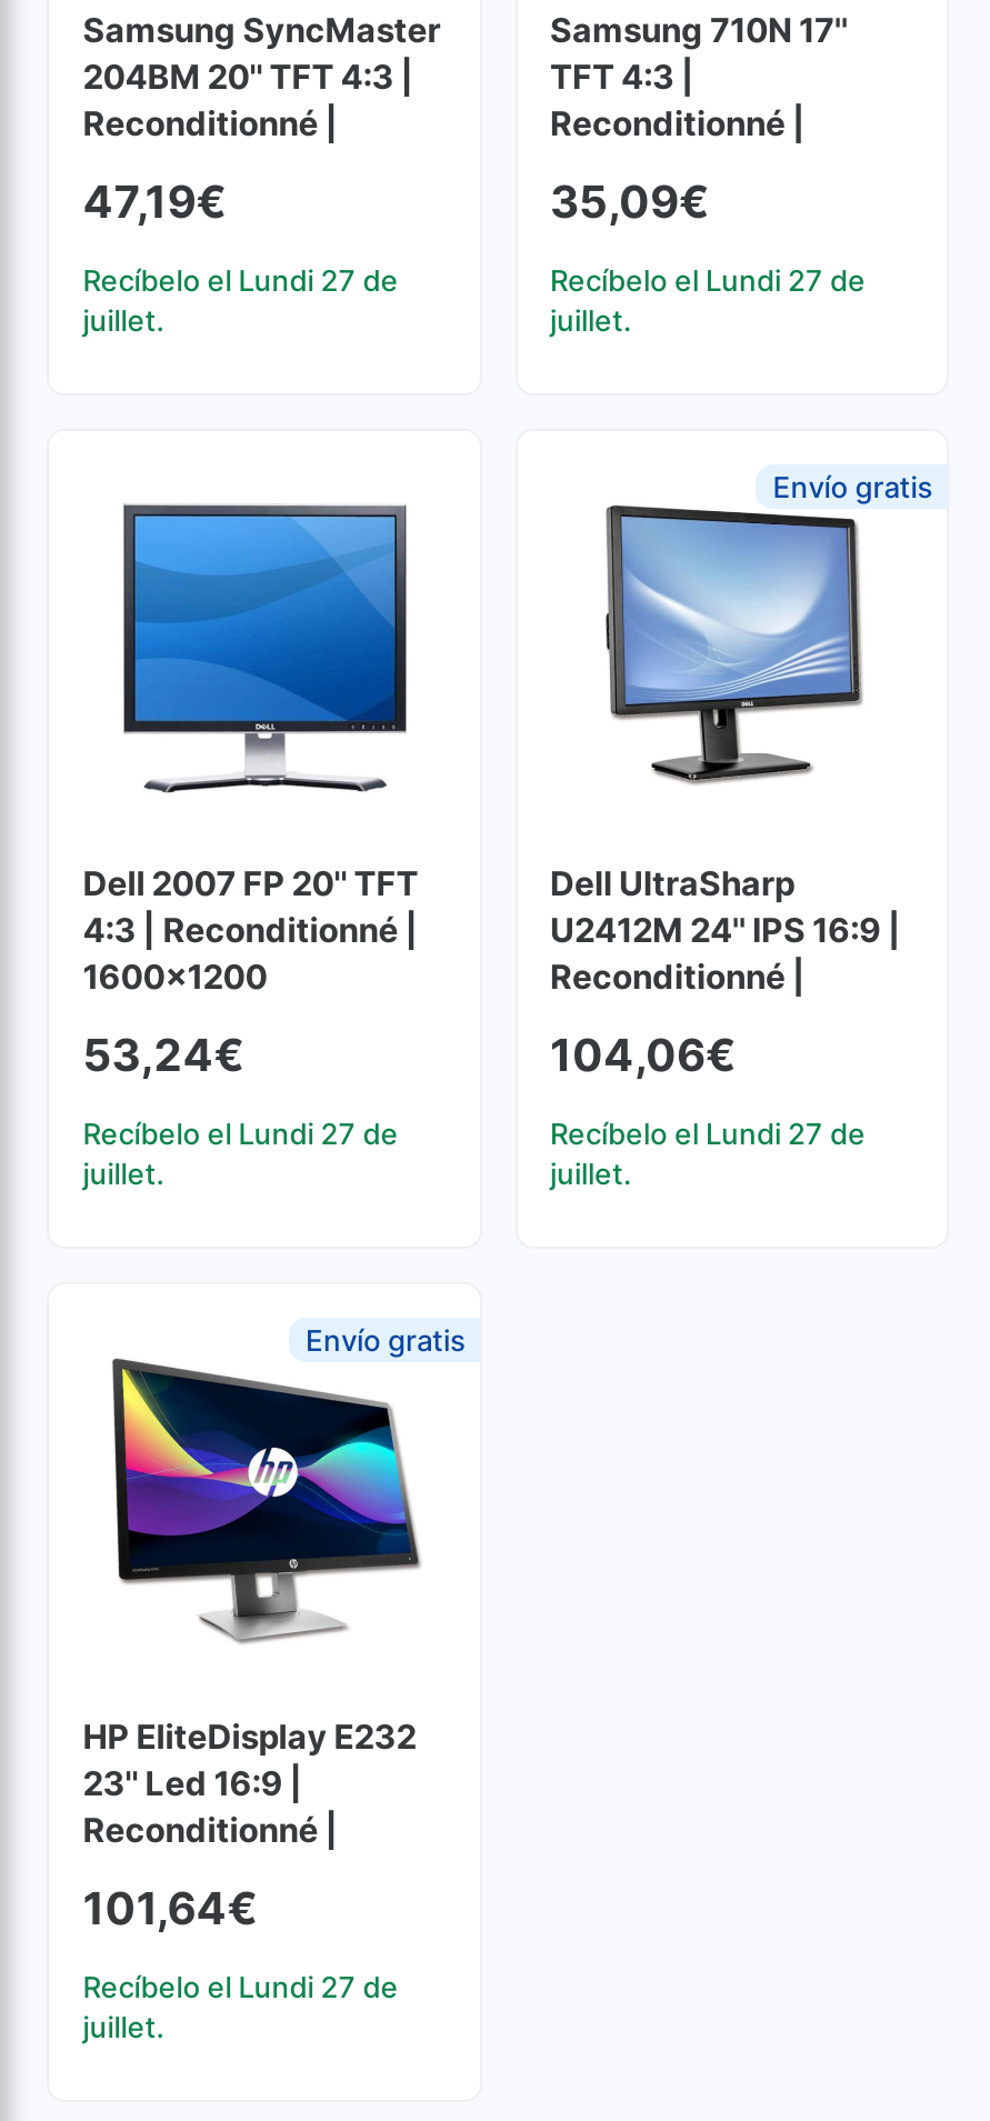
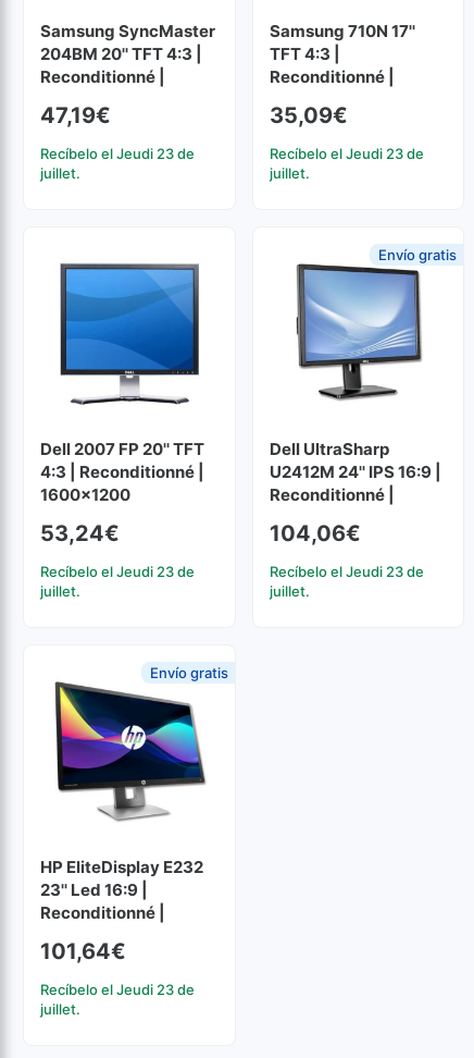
- Recíbelo el Lundi 27 de
+ Recíbelo el Jeudi 23 de

- Recíbelo el Lundi 27 de
+ Recíbelo el Jeudi 23 de

- Recíbelo el Lundi 27 de
+ Recíbelo el Jeudi 23 de

- Recíbelo el Lundi 27 de
+ Recíbelo el Jeudi 23 de

- Recíbelo el Lundi 27 de
+ Recíbelo el Jeudi 23 de
